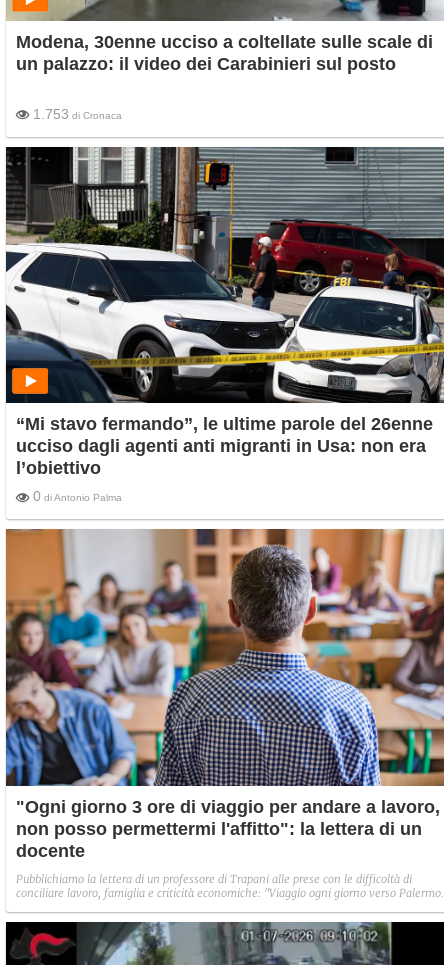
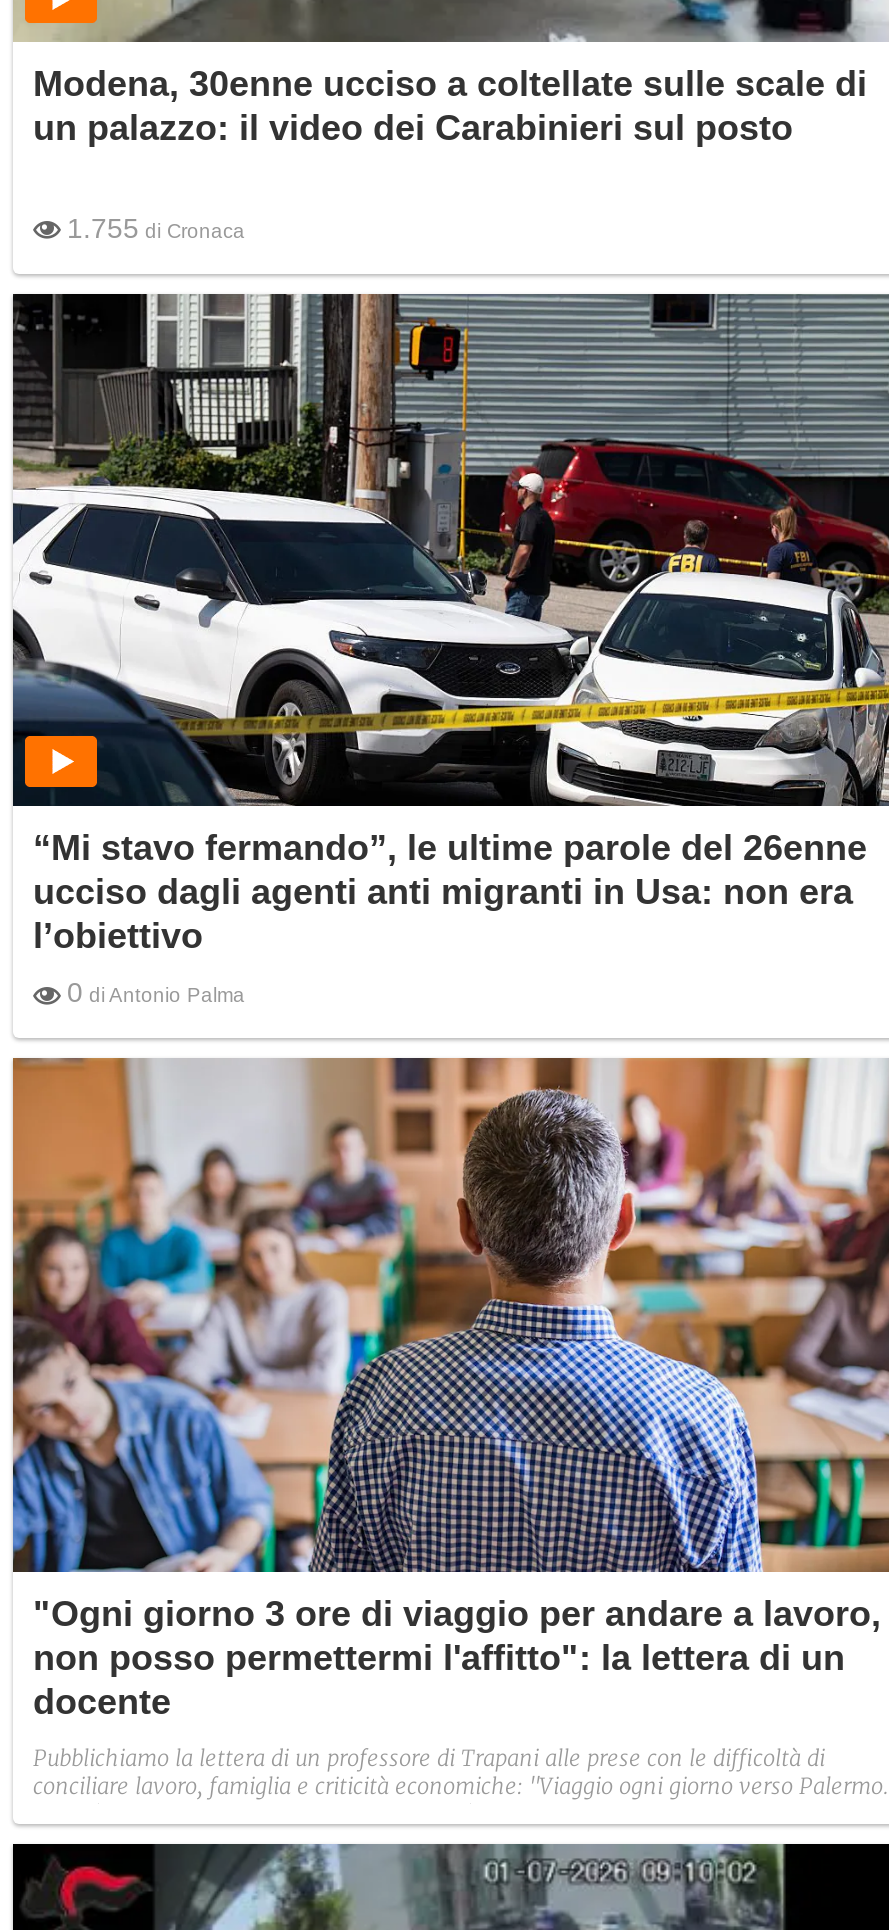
- 1.753 di Cronaca
+ 1.755 di Cronaca
